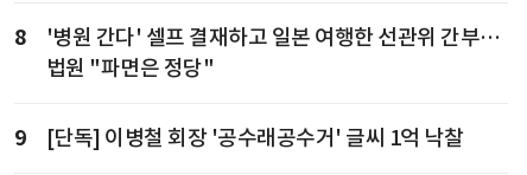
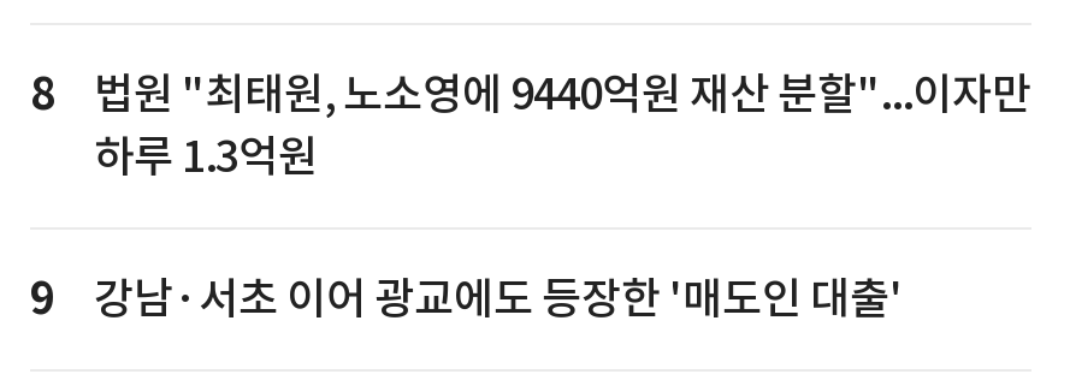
- '병원 간다' 셀프 결재하고 일본 여행한 선관위 간부…
- 법원 "파면은 정당"
+ 법원 "최태원, 노소영에 9440억원 재산 분할"...이자만
+ 하루 1.3억원

- [단독] 이병철 회장 '공수래공수거' 글씨 1억 낙찰
+ 강남·서초 이어 광교에도 등장한 '매도인 대출'
